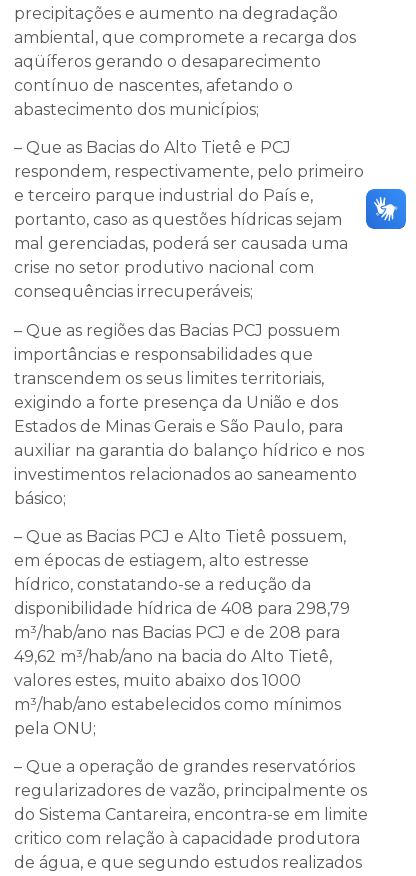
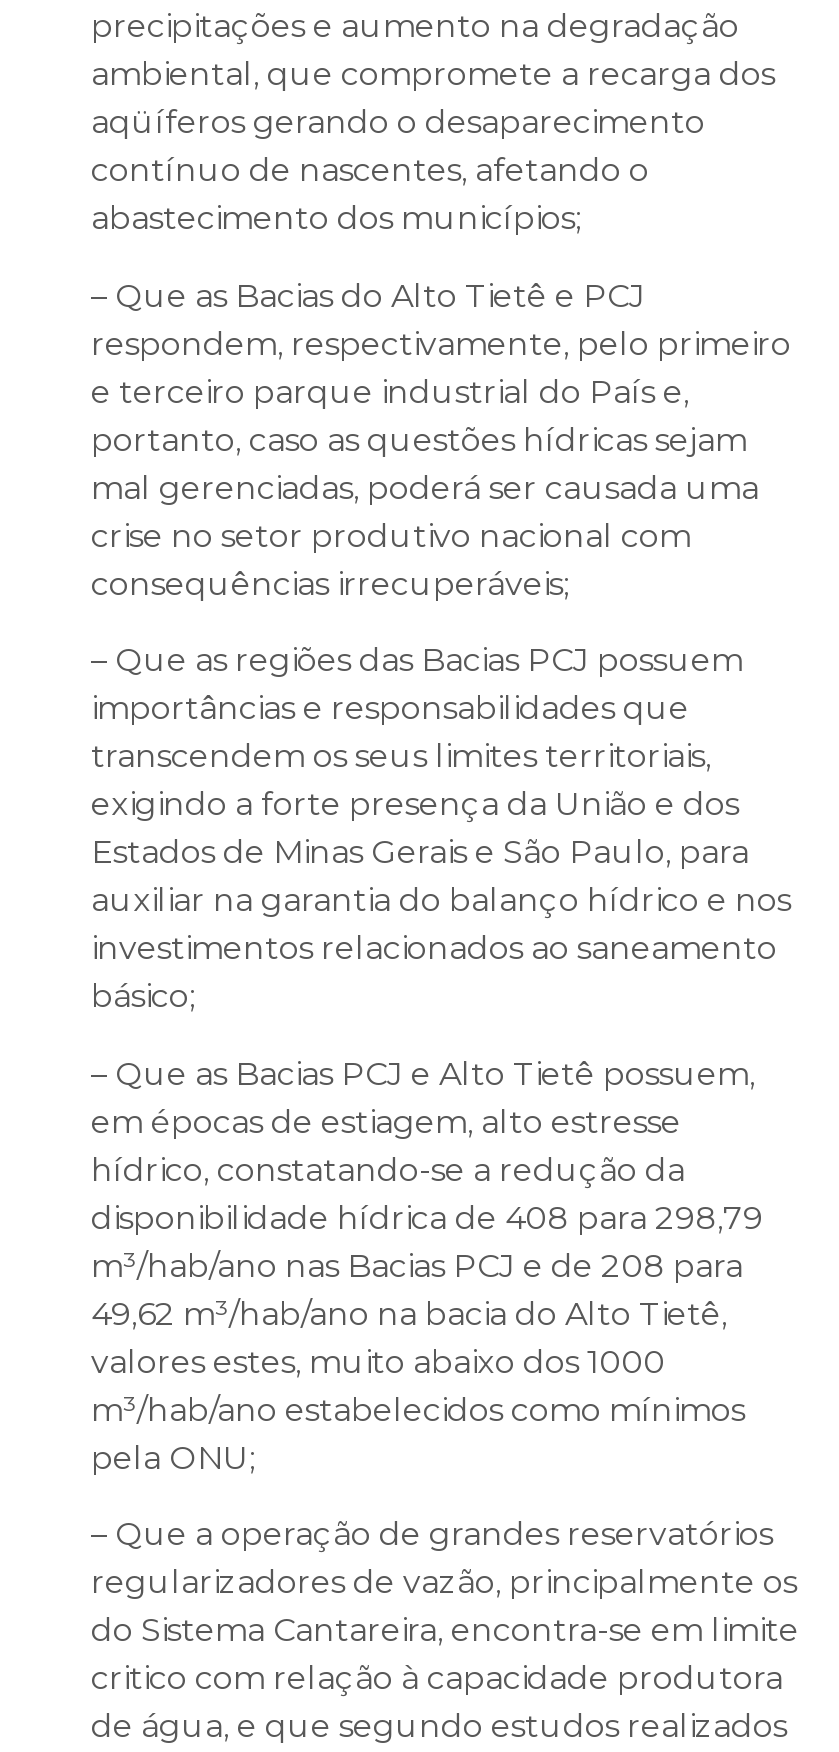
- [image]
